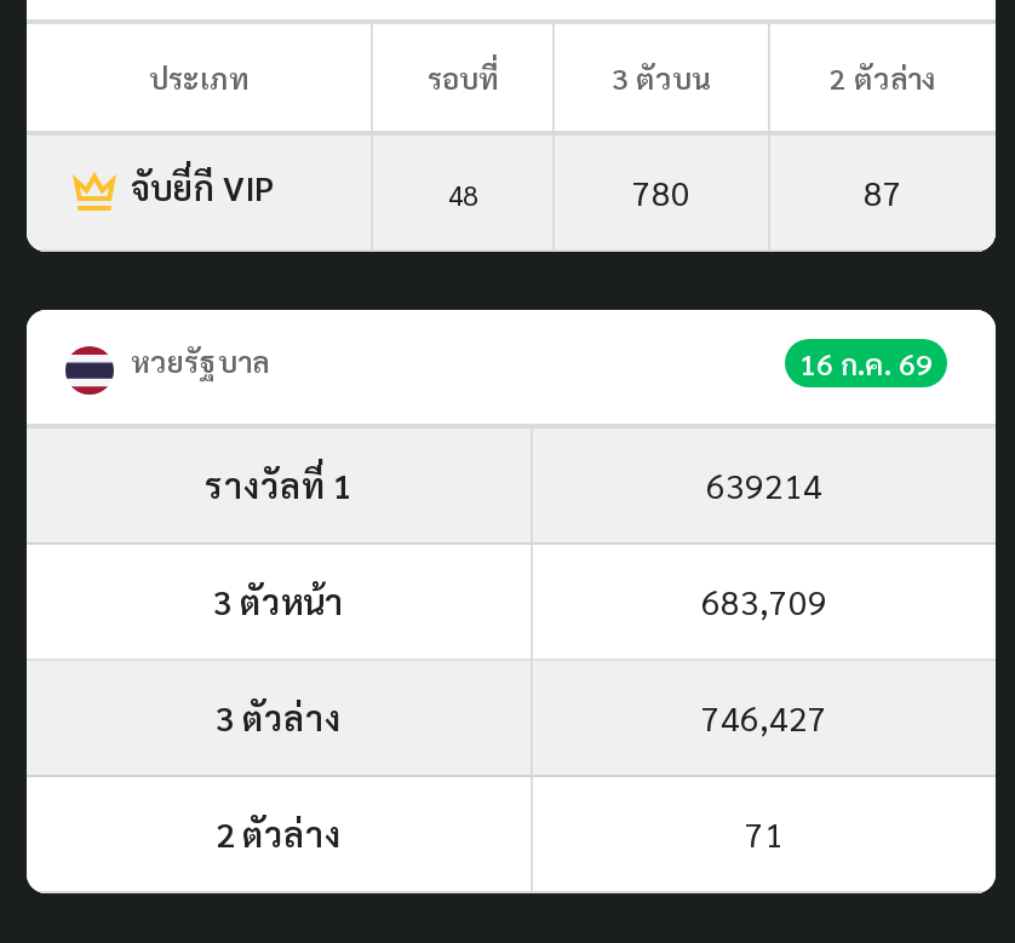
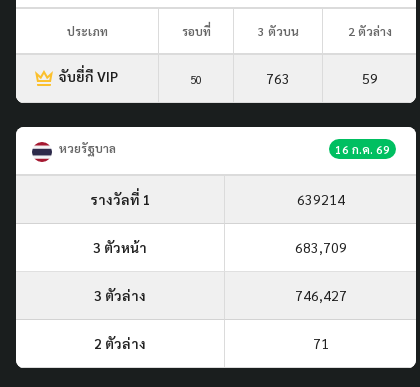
- 48
+ 50

- 780
+ 763

- 87
+ 59
